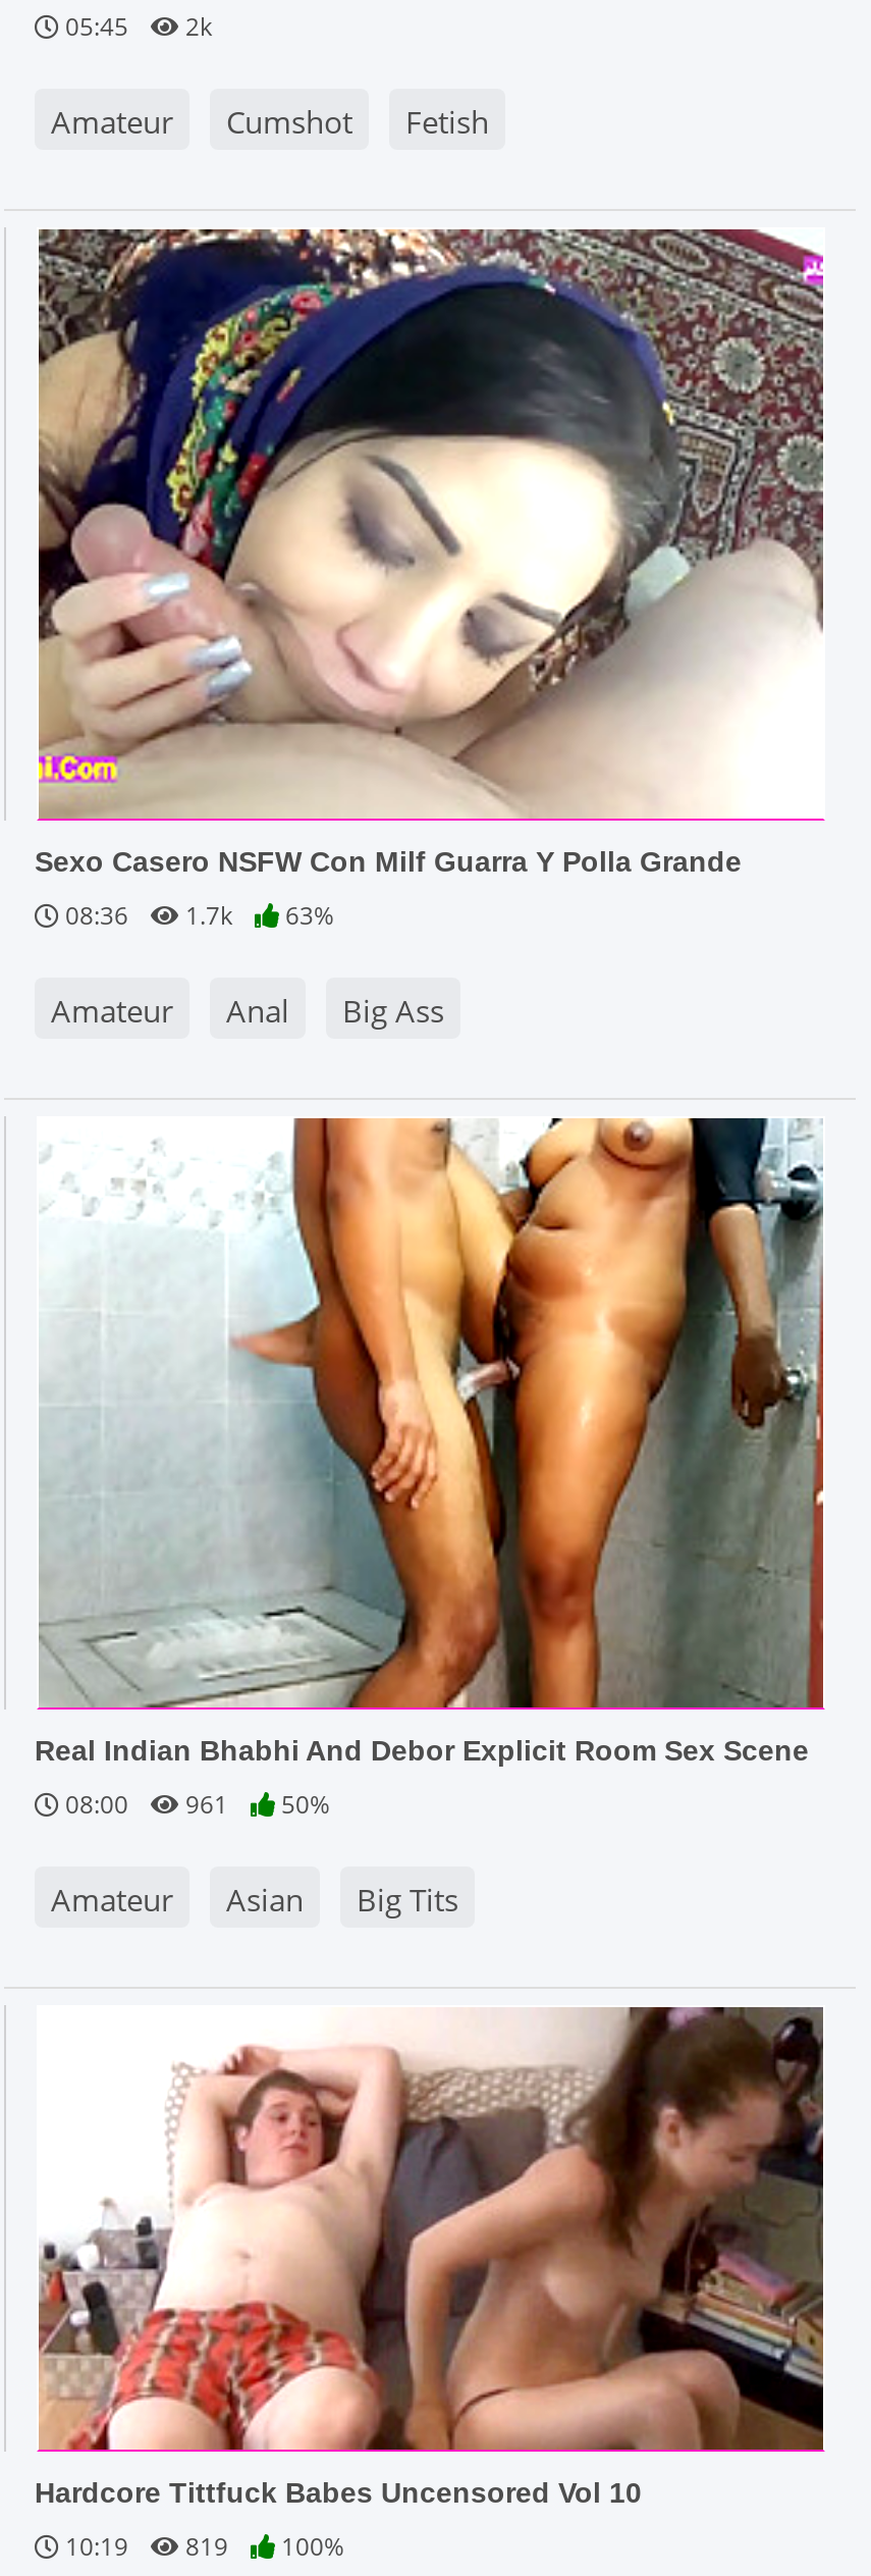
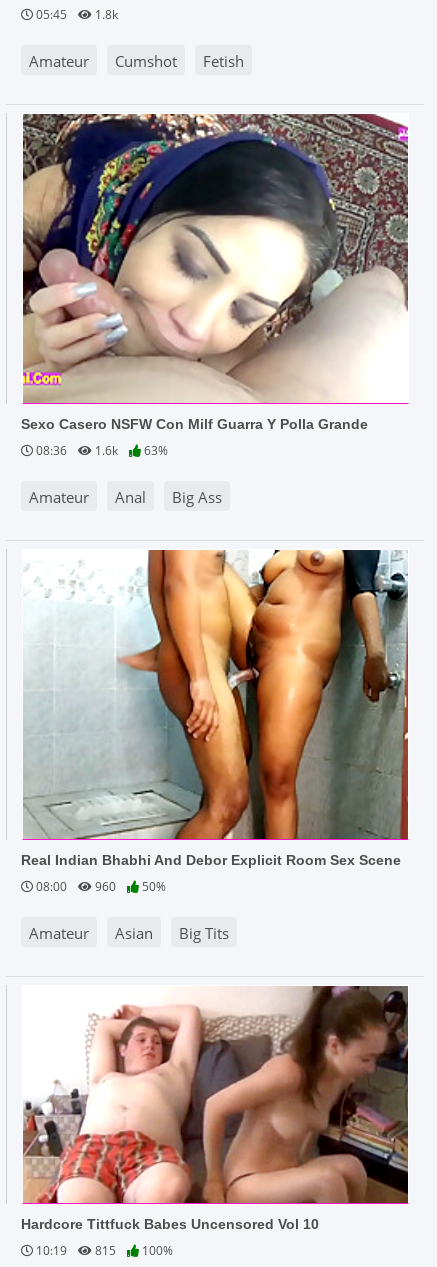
- 05:45 2k
+ 05:45 1.8k

- 08:36 1.7k 63%
+ 08:36 1.6k 63%

- 08:00 961 50%
+ 08:00 960 50%

- 10:19 819 100%
+ 10:19 815 100%
